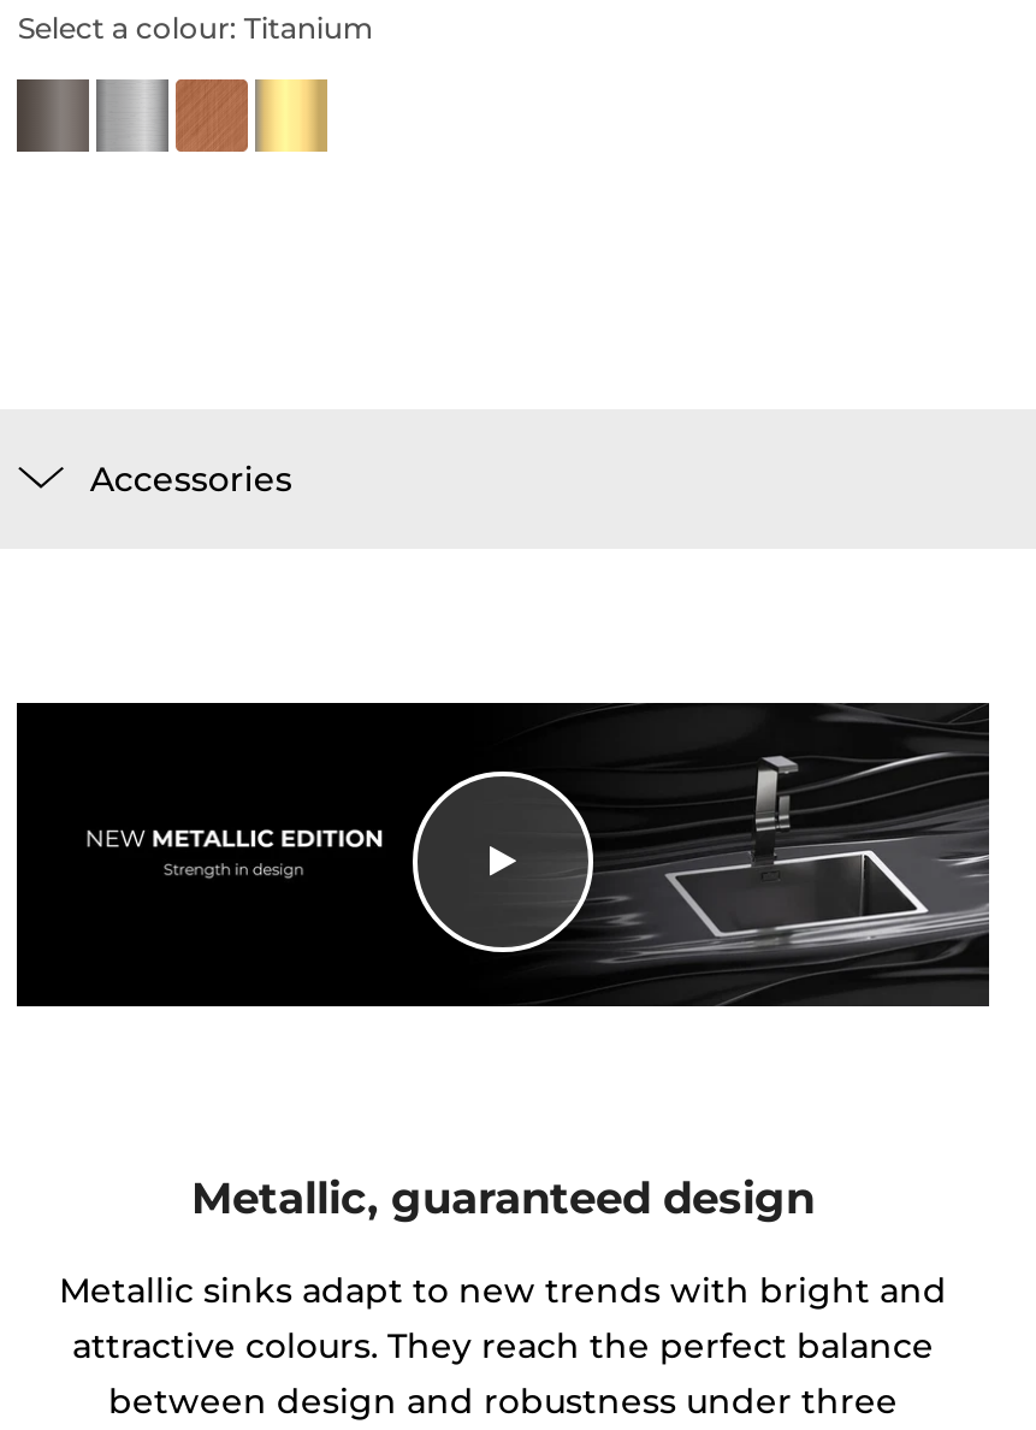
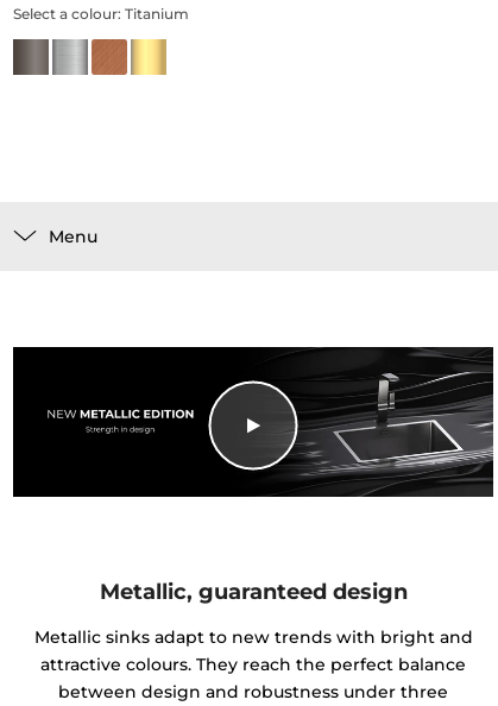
- Accessories
+ Menu
